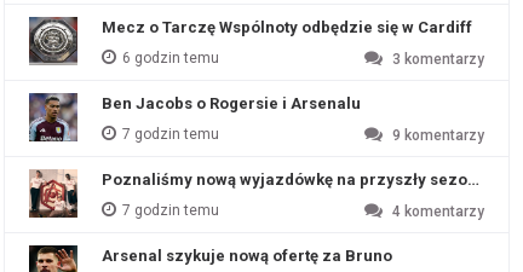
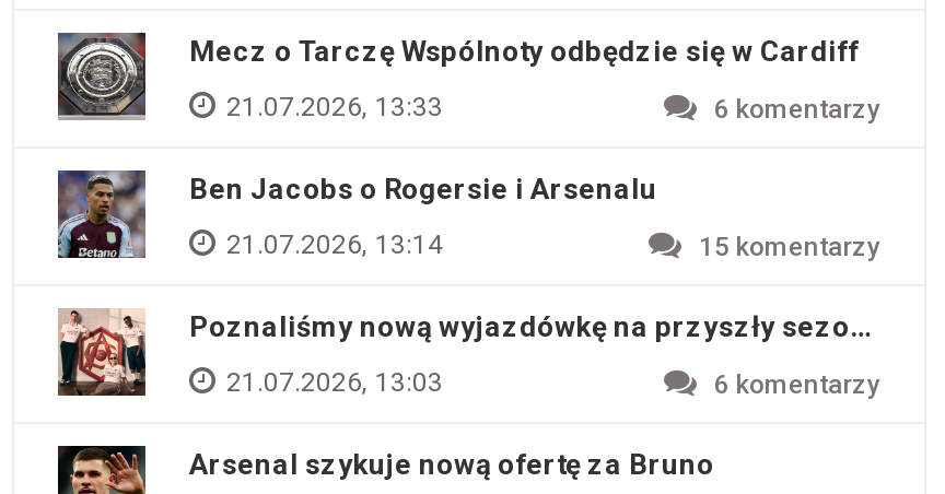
- 6 godzin temu
- 3 komentarzy
+ 21.07.2026, 13:33
+ 6 komentarzy

- 7 godzin temu
- 9 komentarzy
+ 21.07.2026, 13:14
+ 15 komentarzy

- 7 godzin temu
- 4 komentarzy
+ 21.07.2026, 13:03
+ 6 komentarzy
